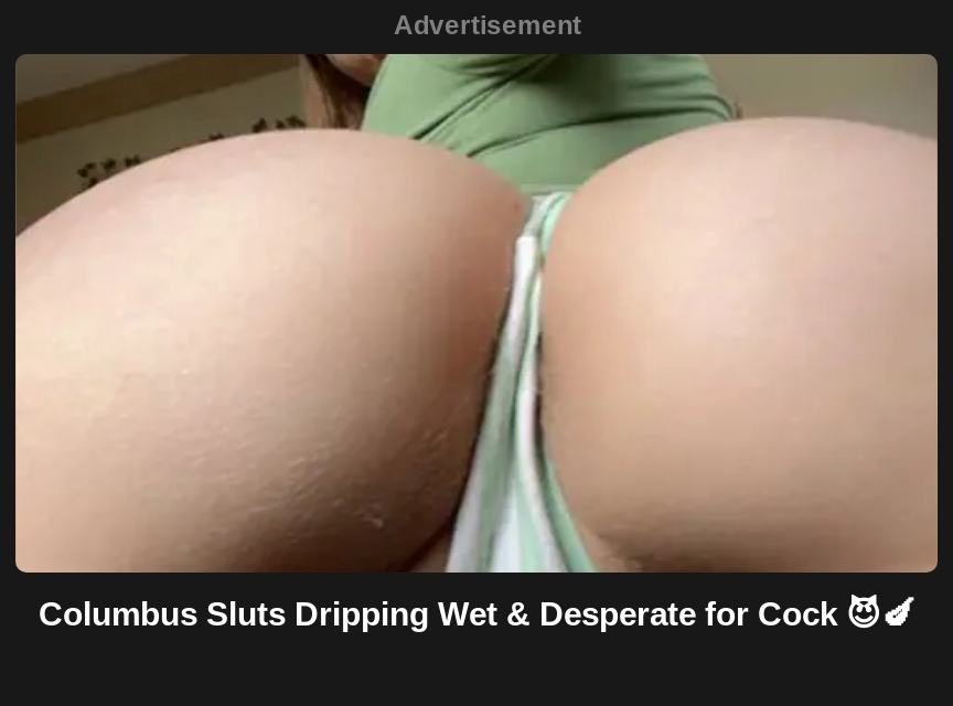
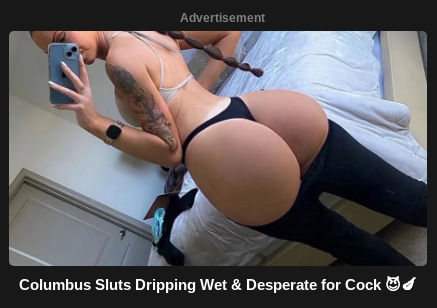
- [image]
+ [image]
